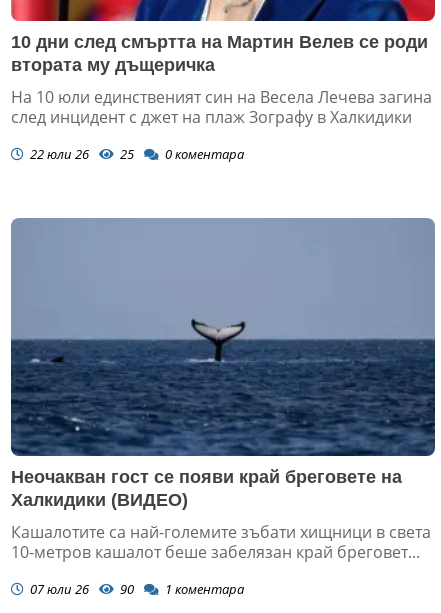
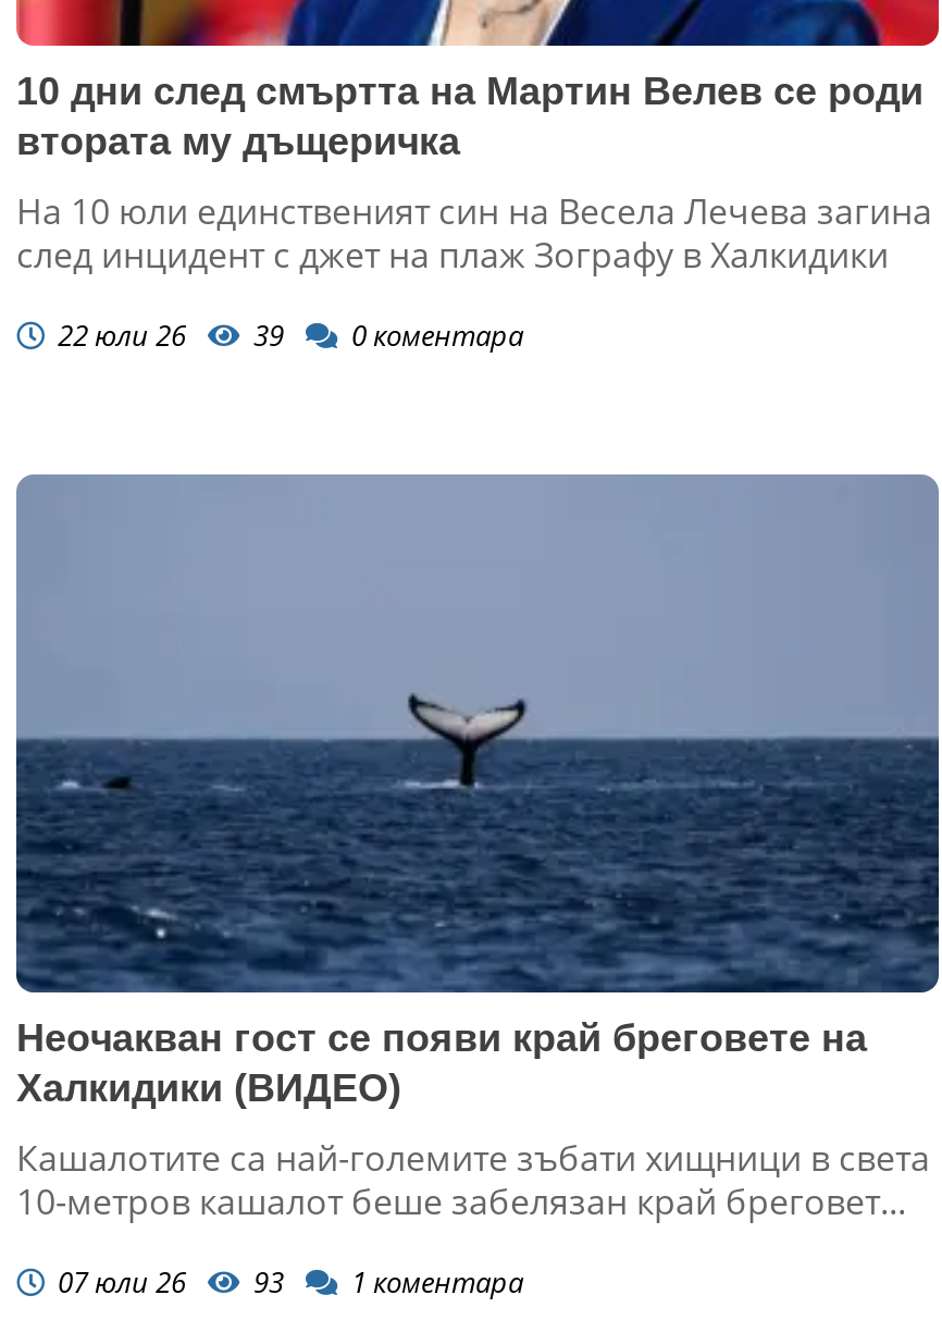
- 22 юли 26 25 0 коментара
+ 22 юли 26 39 0 коментара

- 07 юли 26 90 1 коментара
+ 07 юли 26 93 1 коментара
